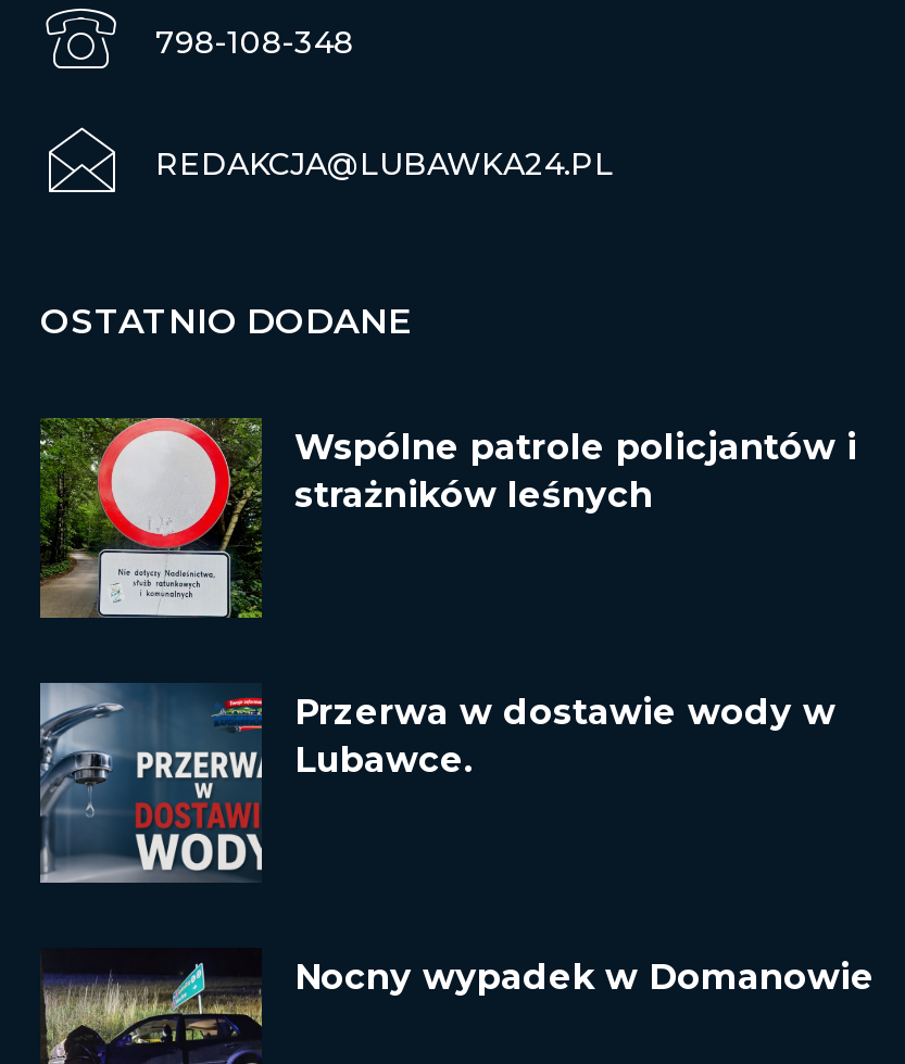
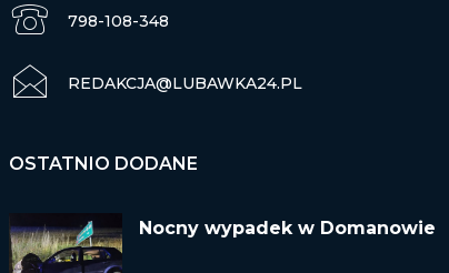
- [image]
- Wspólne patrole policjantów i
- strażników leśnych

- [image]
- Przerwa w dostawie wody w
- Lubawce.
